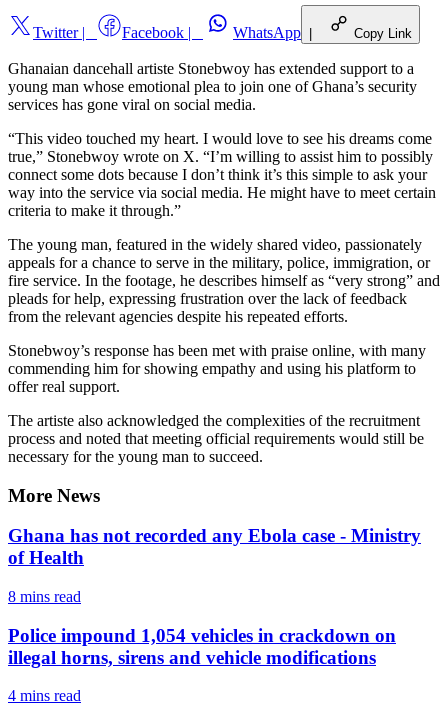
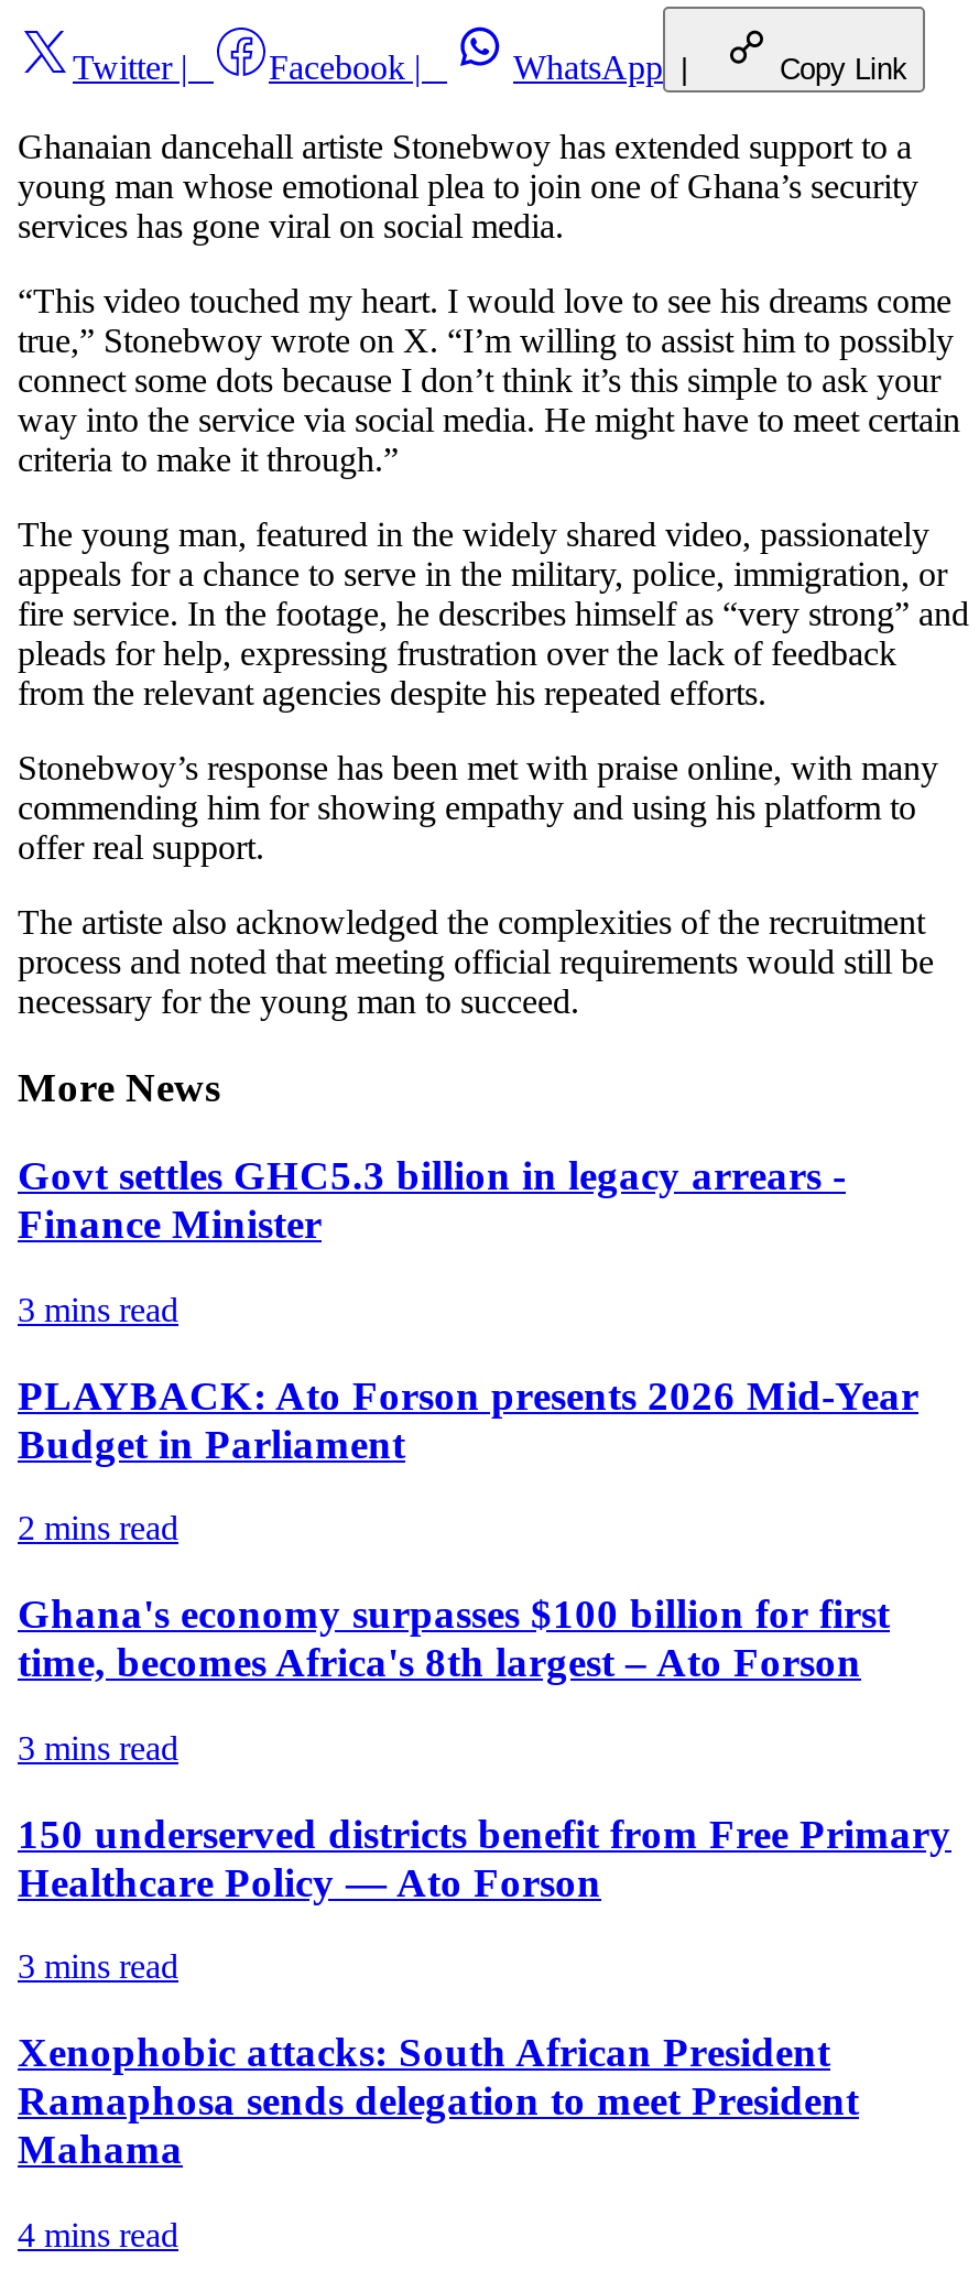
- Ghana has not recorded any Ebola case - Ministry
- of Health
- 8 mins read
- Police impound 1,054 vehicles in crackdown on
- illegal horns, sirens and vehicle modifications
+ Govt settles GHC5.3 billion in legacy arrears -
+ Finance Minister
+ 3 mins read
+ PLAYBACK: Ato Forson presents 2026 Mid-Year
+ Budget in Parliament
+ 2 mins read
+ Ghana's economy surpasses $100 billion for first
+ time, becomes Africa's 8th largest – Ato Forson
+ 3 mins read
+ 150 underserved districts benefit from Free Primary
+ Healthcare Policy — Ato Forson
+ 3 mins read
+ Xenophobic attacks: South African President
+ Ramaphosa sends delegation to meet President
+ Mahama
